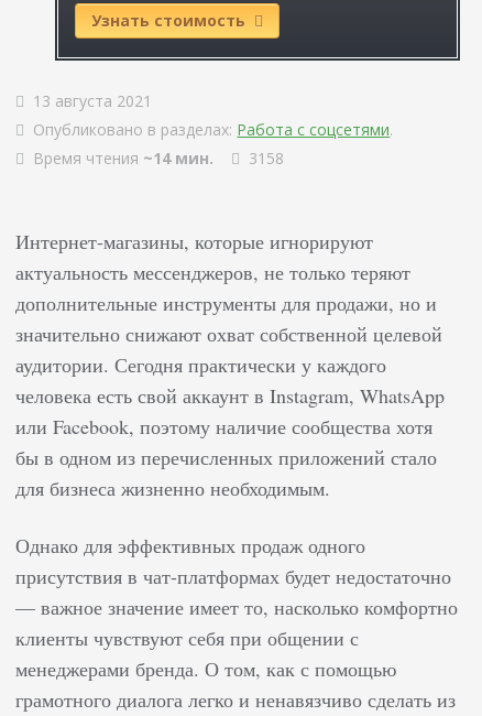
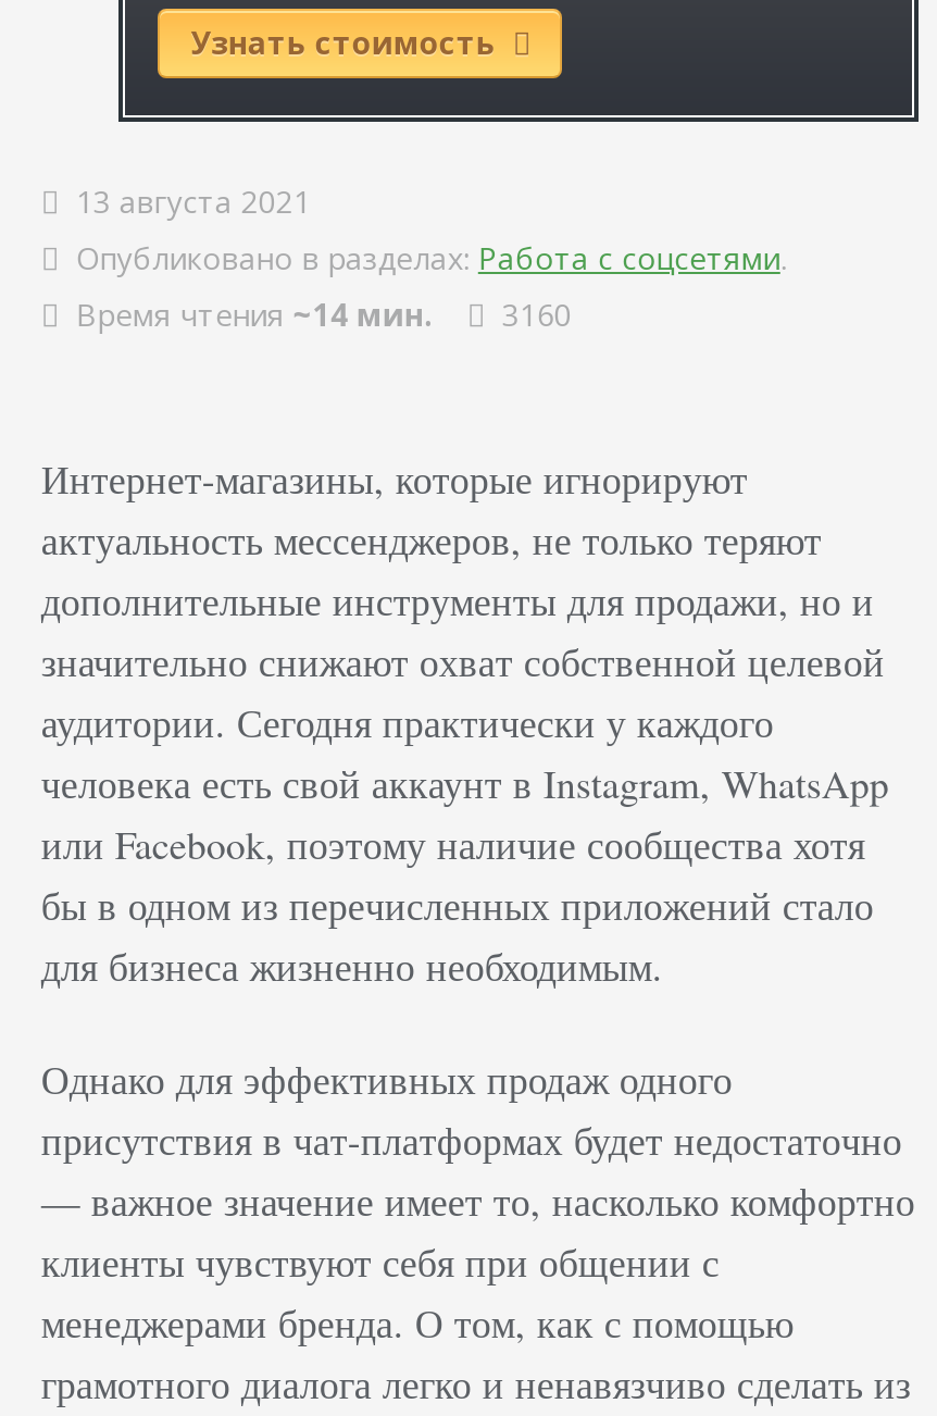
- Время чтения ~14 мин. 3158
+ Время чтения ~14 мин. 3160
